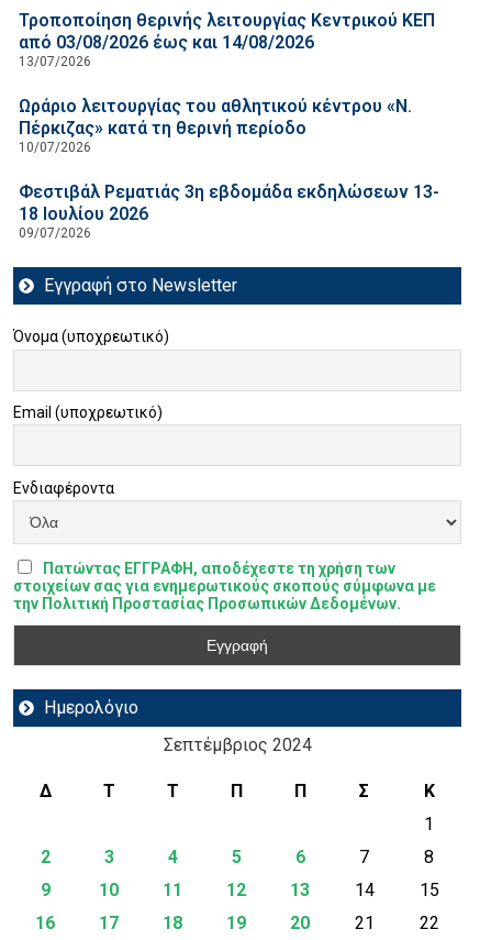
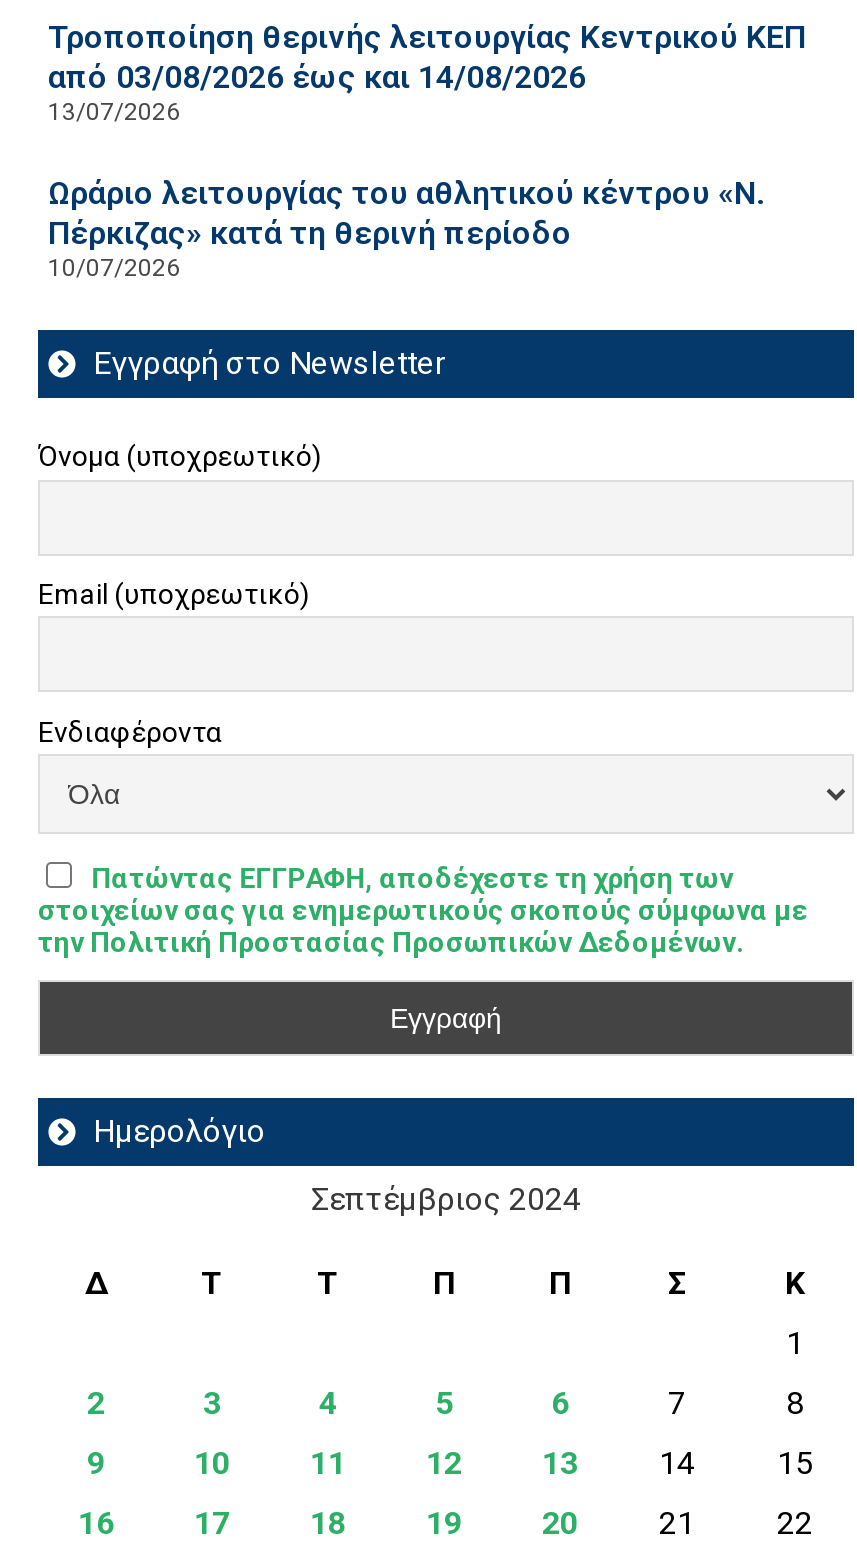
- Φεστιβάλ Ρεματιάς 3η εβδομάδα εκδηλώσεων 13-
- 18 Ιουλίου 2026
- 09/07/2026
